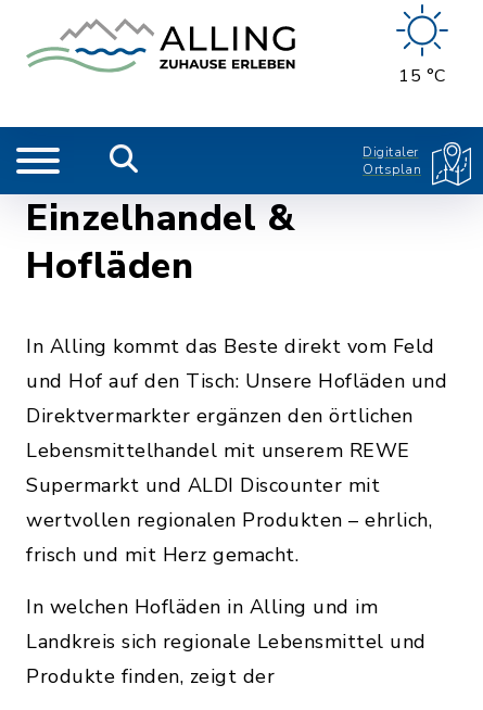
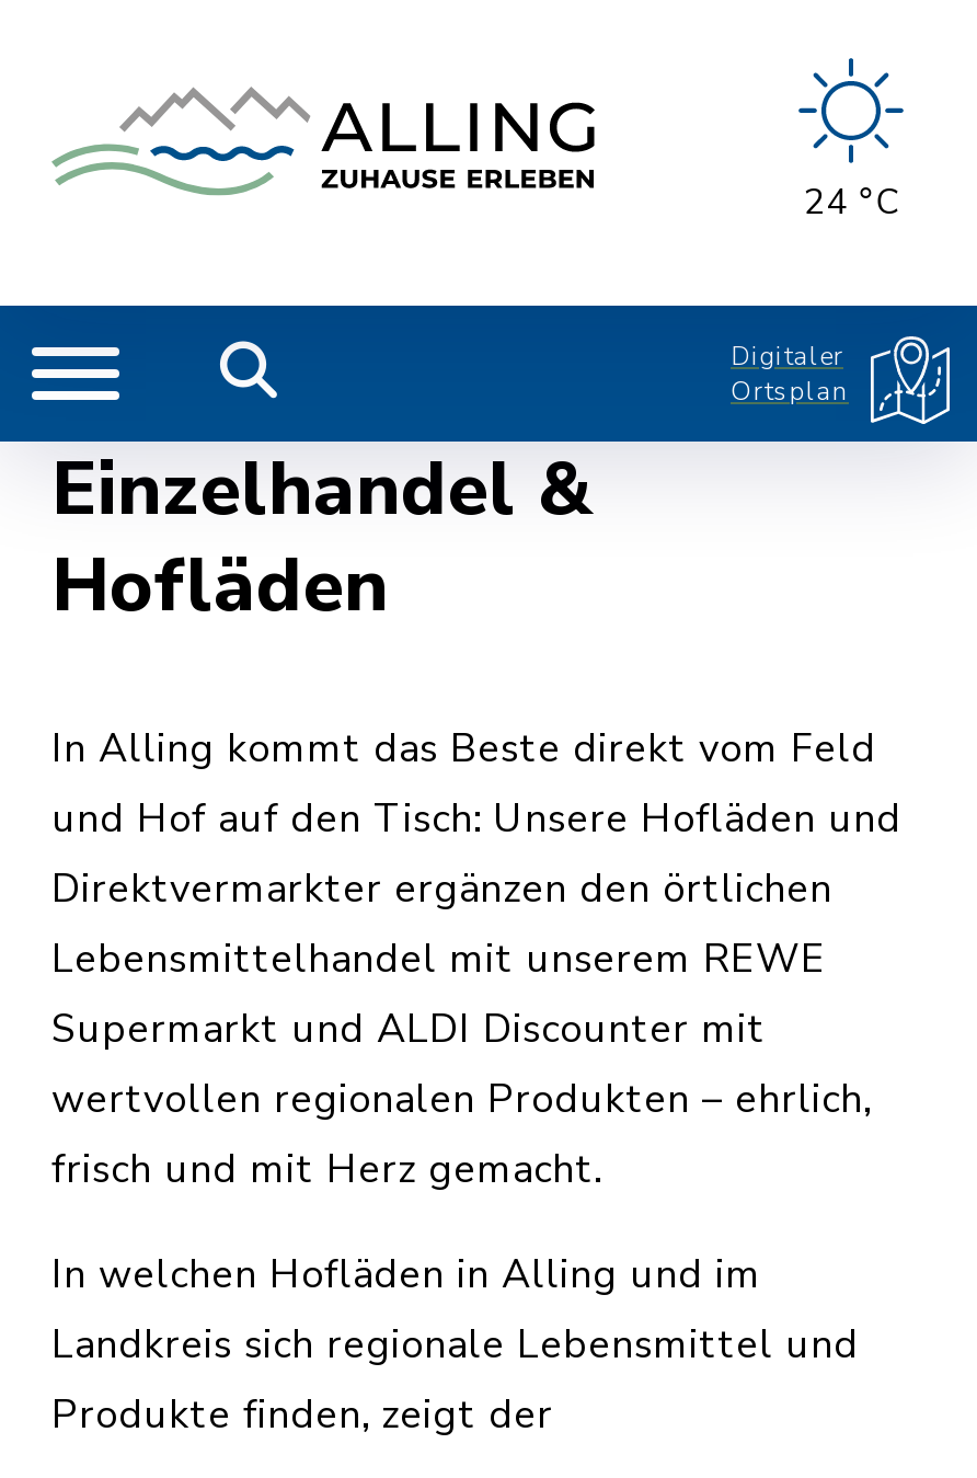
- 15 °C
+ 24 °C
